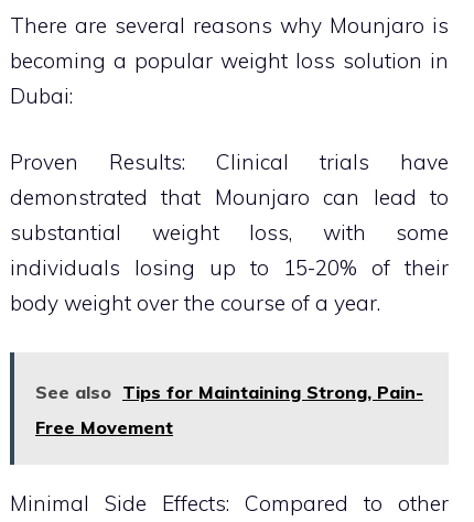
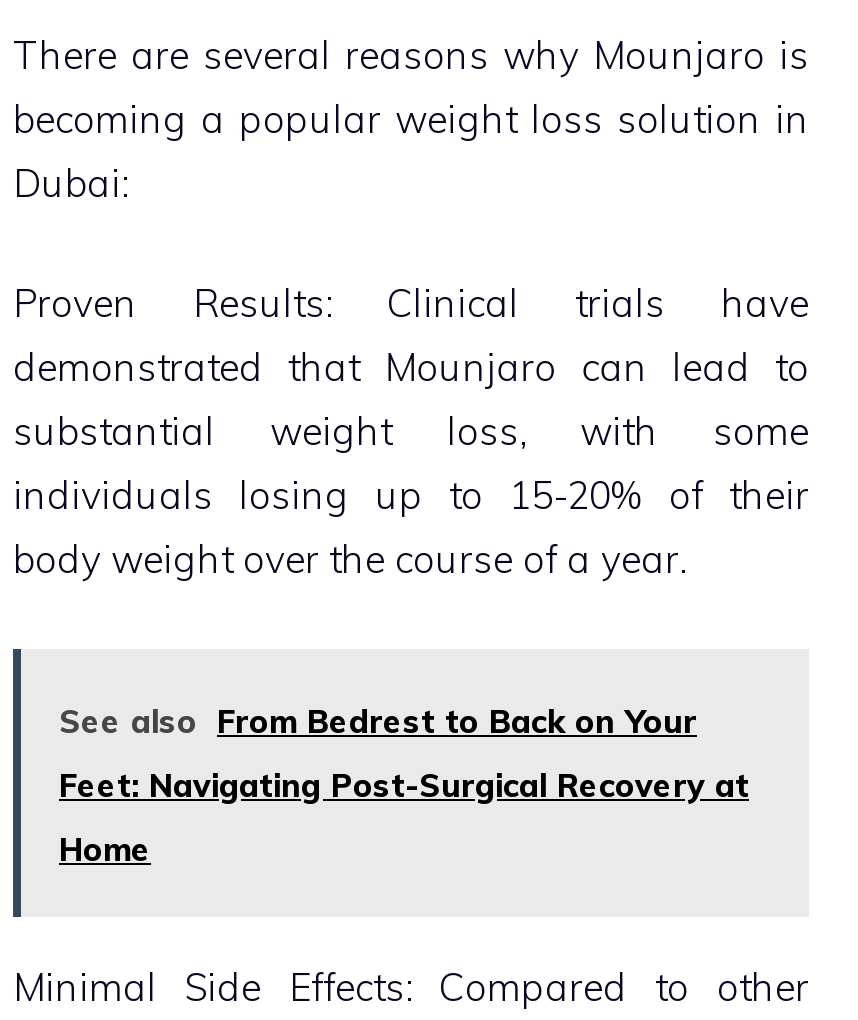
- See also Tips for Maintaining Strong, Pain-
- Free Movement
+ See also From Bedrest to Back on Your
+ Feet: Navigating Post-Surgical Recovery at
+ Home
